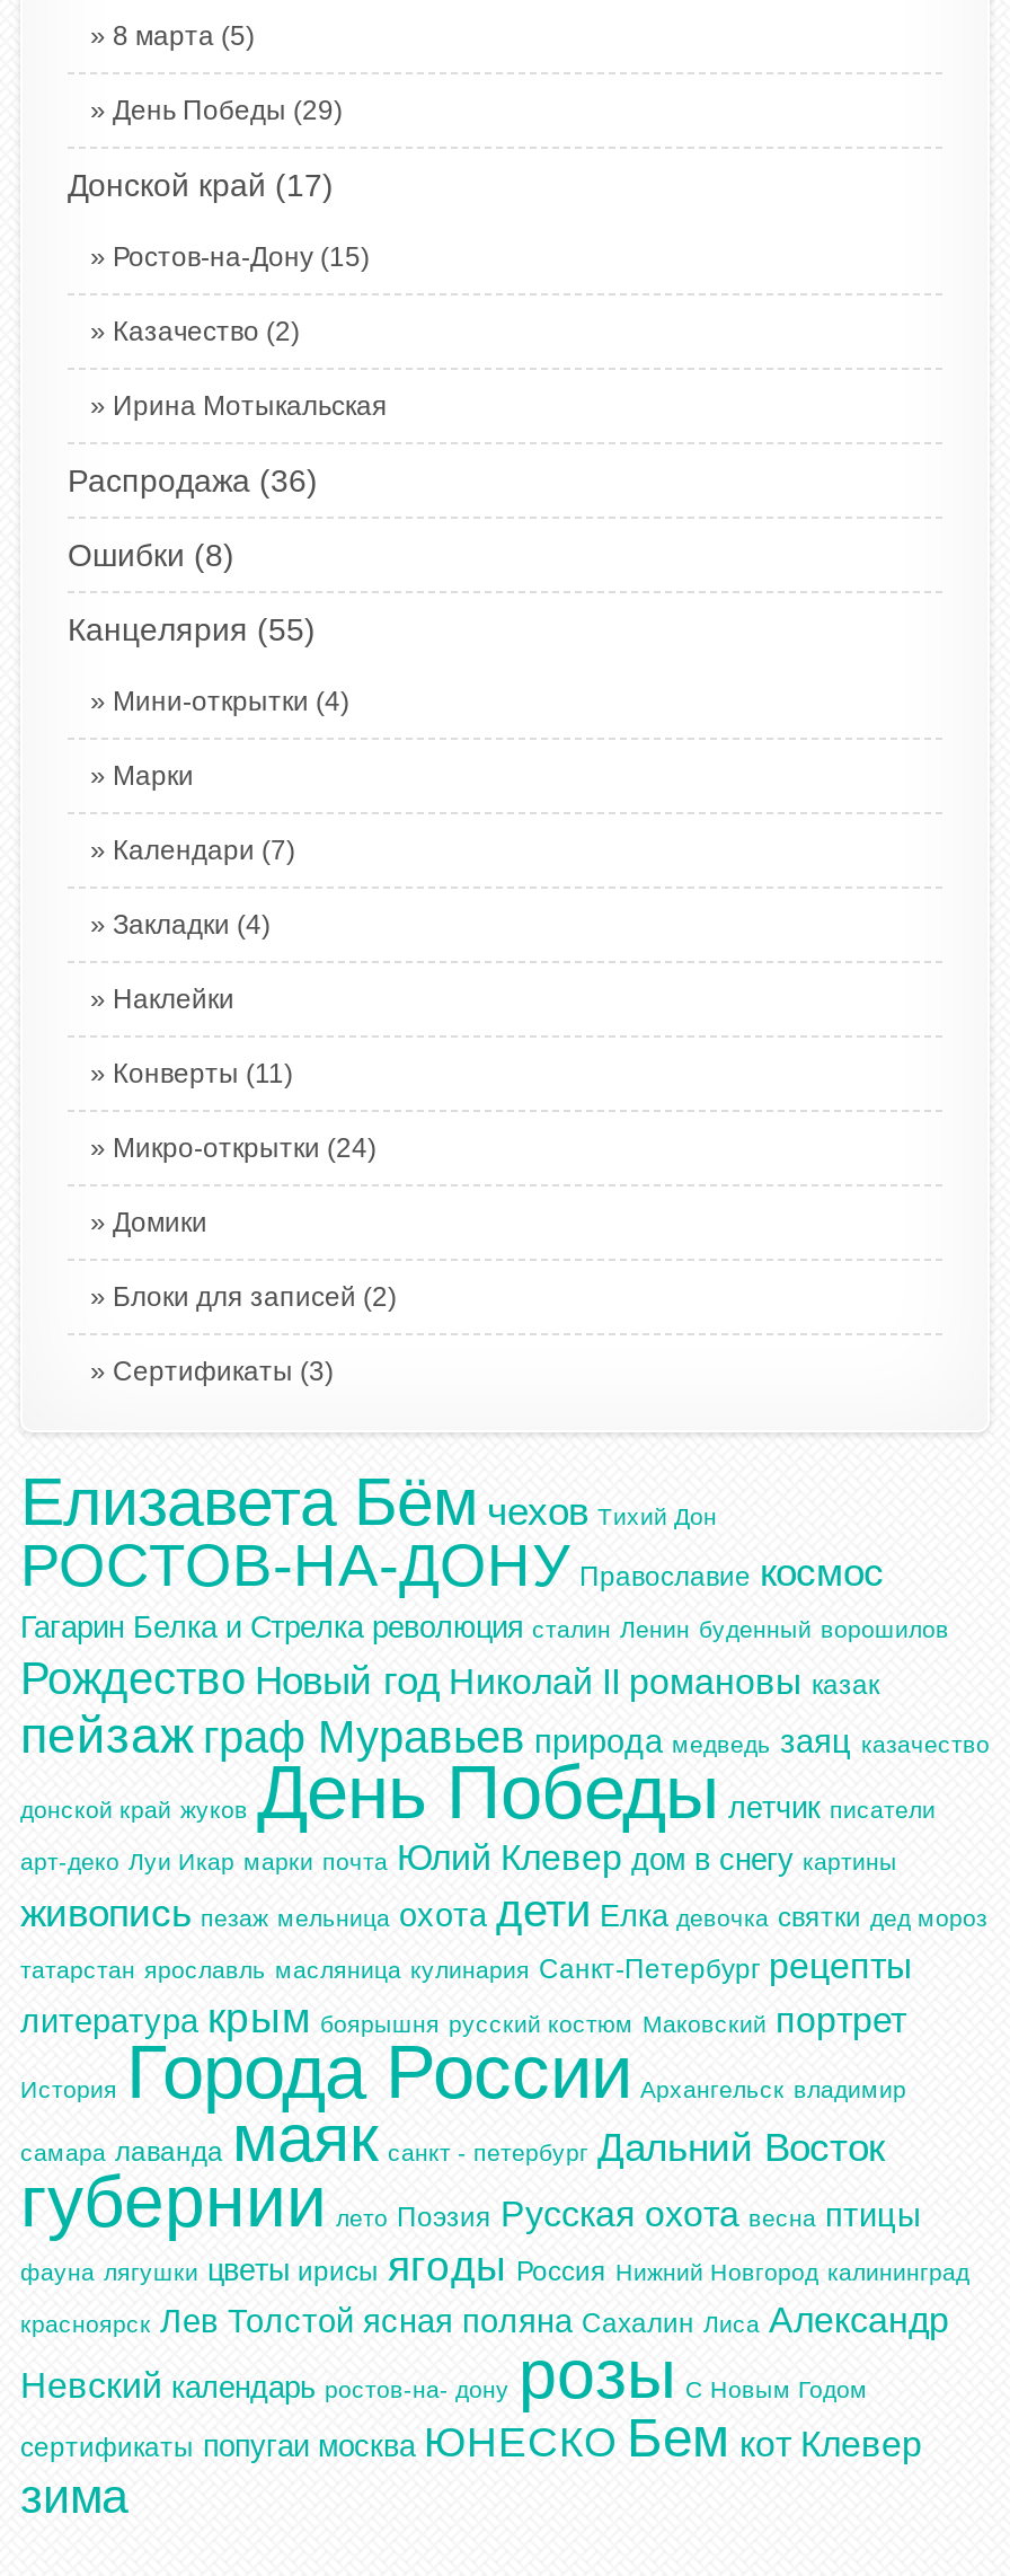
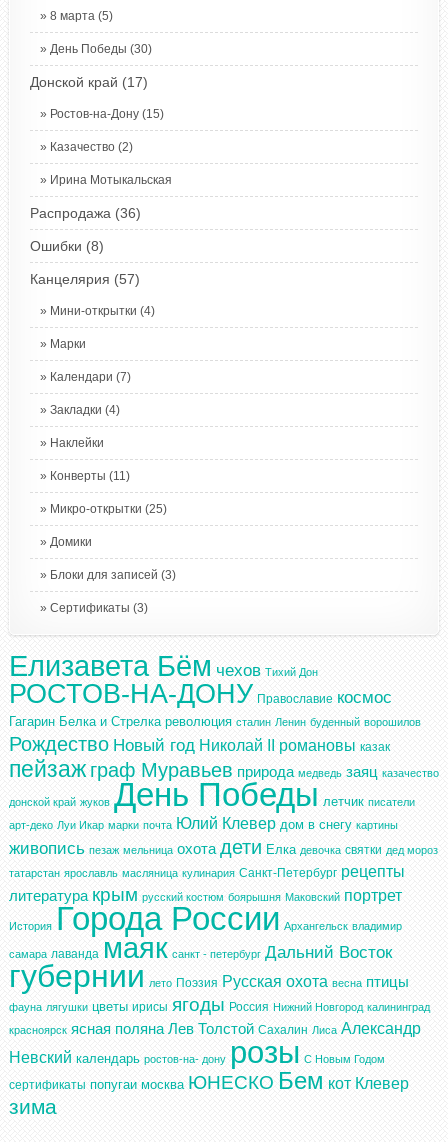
- День Победы (29)
+ День Победы (30)

- Канцелярия (55)
+ Канцелярия (57)

- Микро-открытки (24)
+ Микро-открытки (25)

- Блоки для записей (2)
+ Блоки для записей (3)

- литература крым боярышня русский костюм Маковский портрет
+ литература крым русский костюм боярышня Маковский портрет

- красноярск Лев Толстой ясная поляна Сахалин Лиса Александр
+ красноярск ясная поляна Лев Толстой Сахалин Лиса Александр
